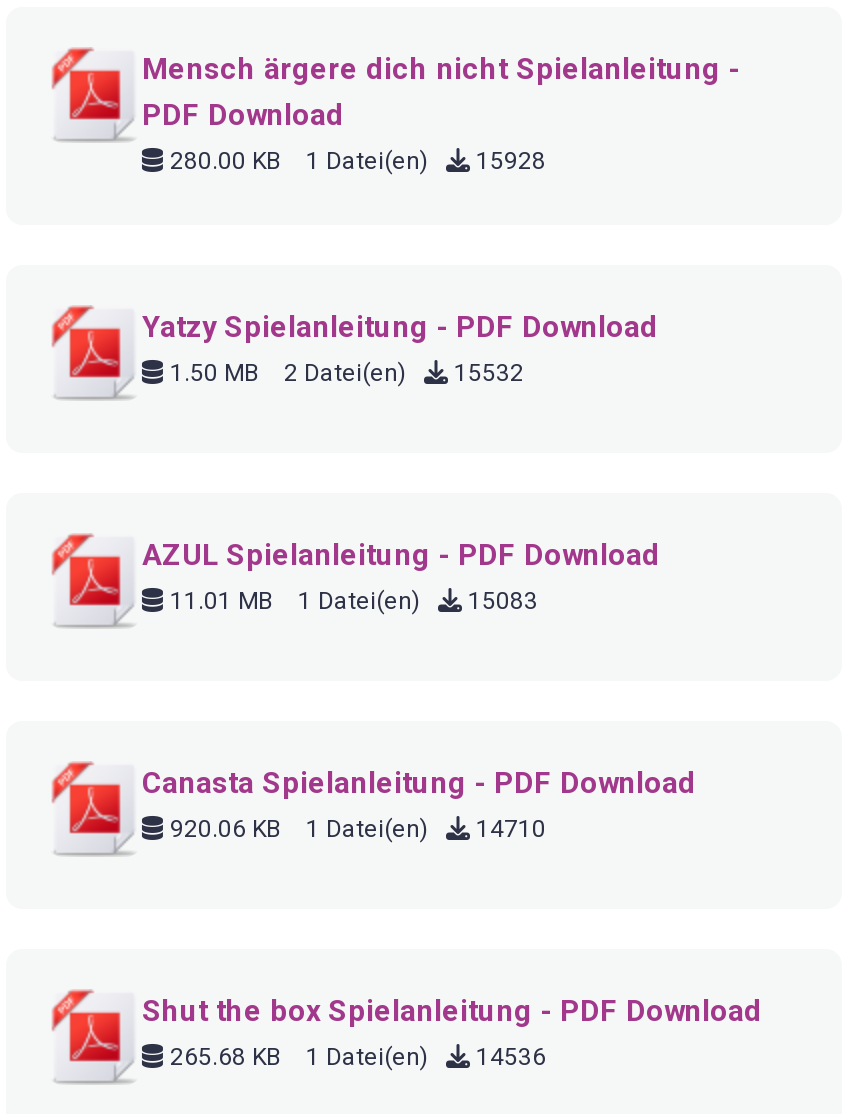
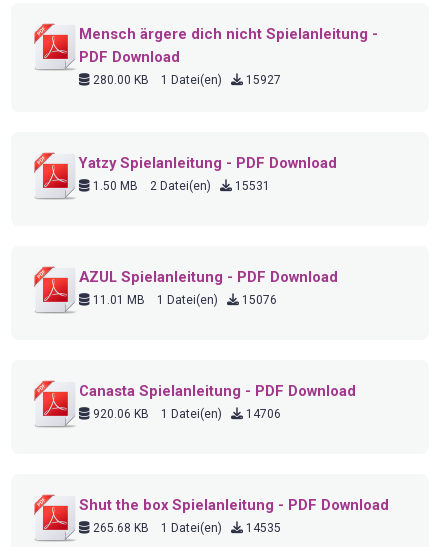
- 280.00 KB 1 Datei(en) 15928
+ 280.00 KB 1 Datei(en) 15927

- 1.50 MB 2 Datei(en) 15532
+ 1.50 MB 2 Datei(en) 15531

- 11.01 MB 1 Datei(en) 15083
+ 11.01 MB 1 Datei(en) 15076

- 920.06 KB 1 Datei(en) 14710
+ 920.06 KB 1 Datei(en) 14706

- 265.68 KB 1 Datei(en) 14536
+ 265.68 KB 1 Datei(en) 14535
